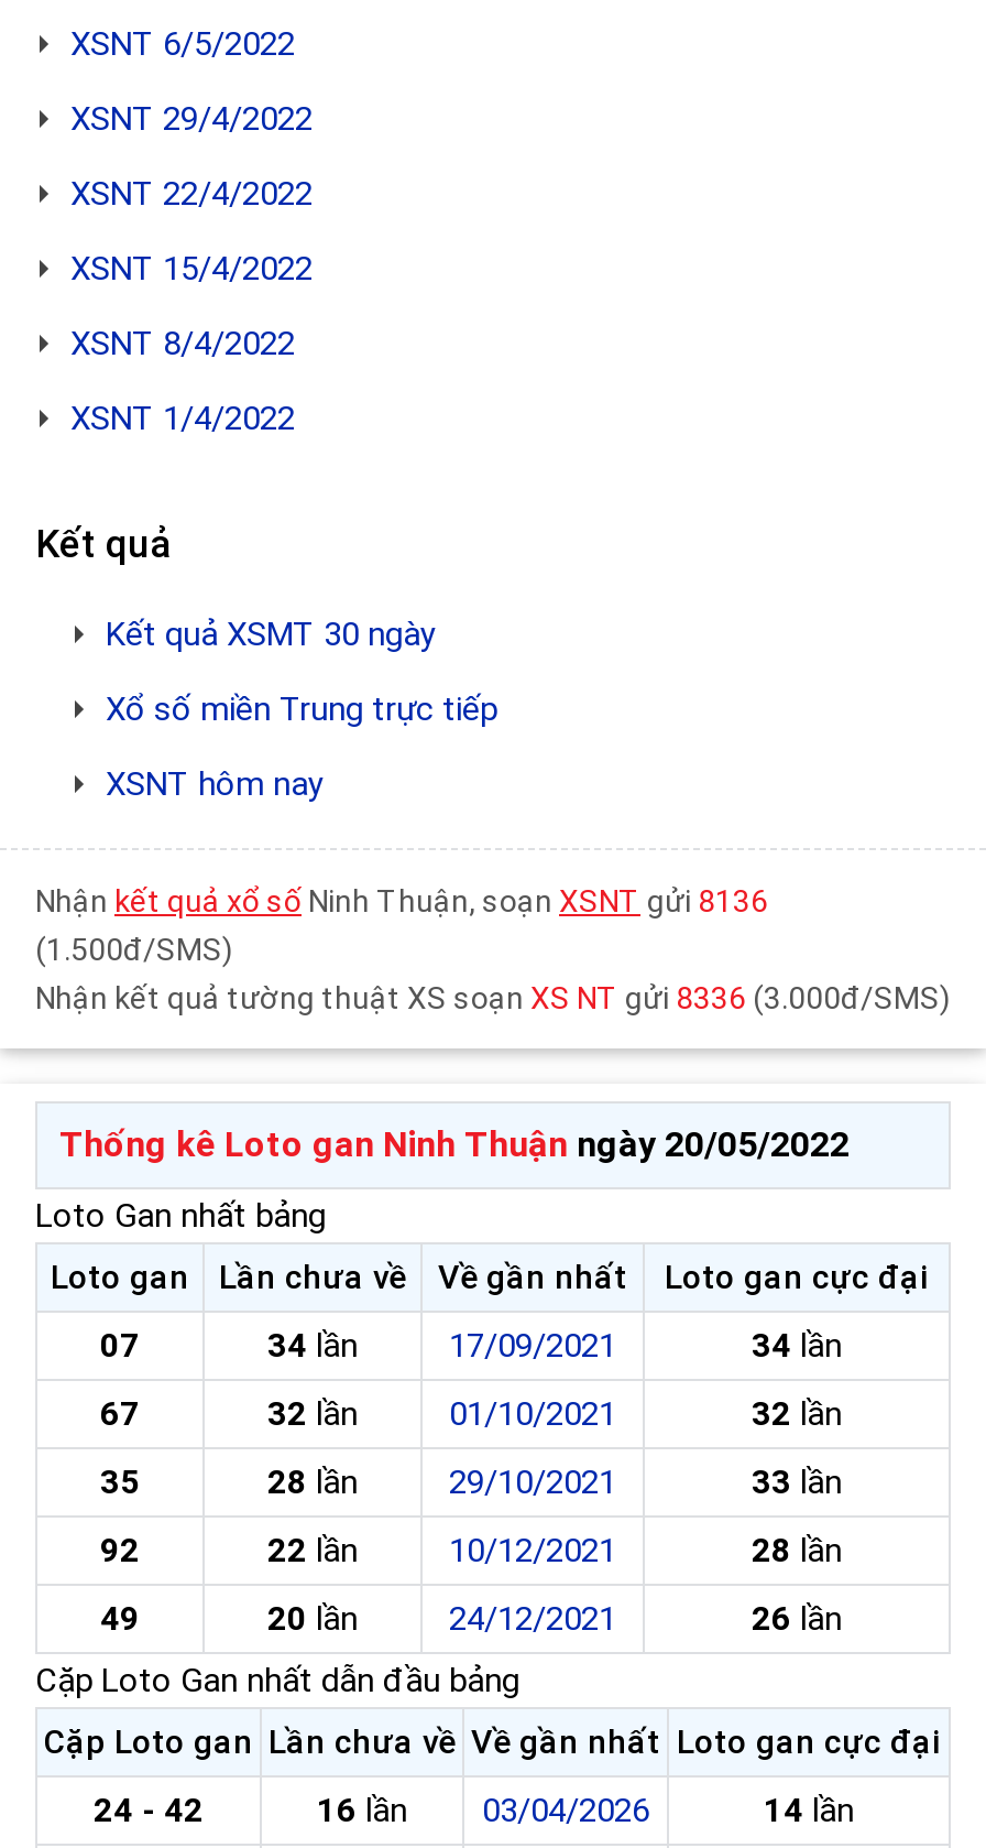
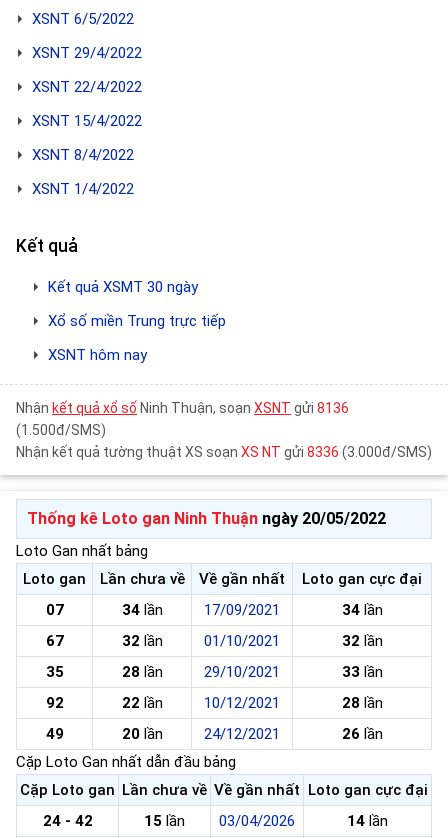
- 16 lần 03/04/2026
+ 15 lần 03/04/2026
